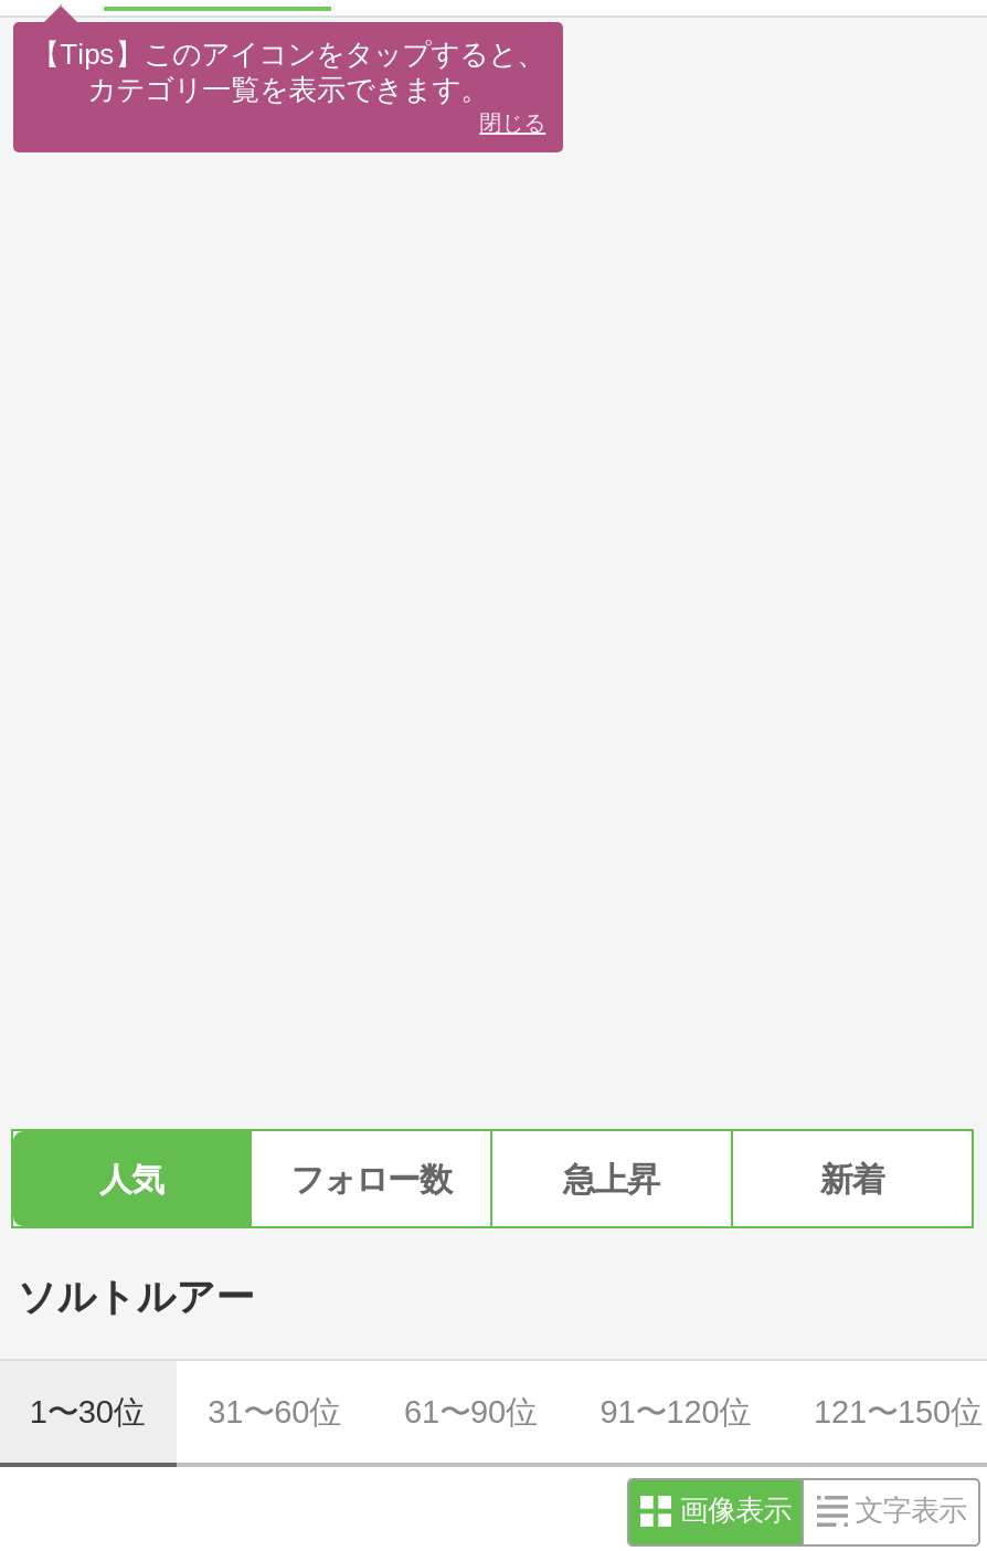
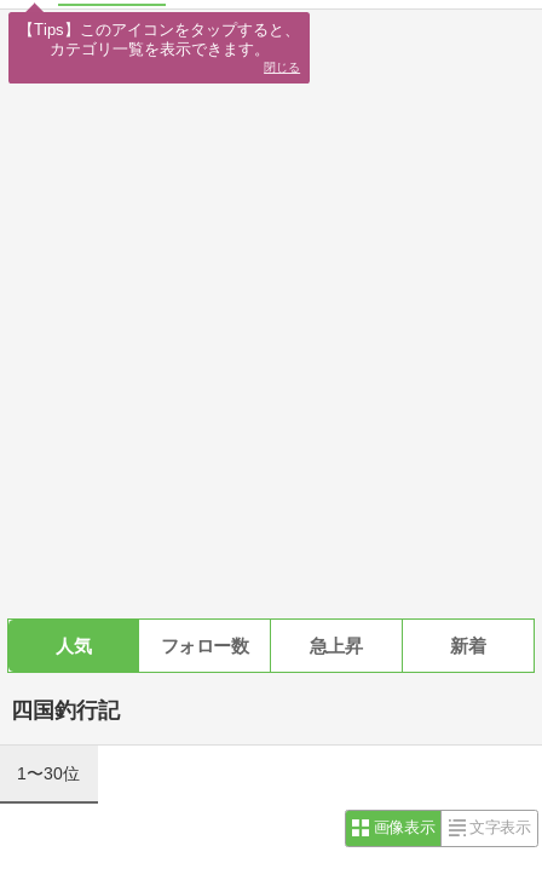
- ソルトルアー
+ 四国釣行記

- 31〜60位
- 61〜90位
- 91〜120位
- 121〜150位
